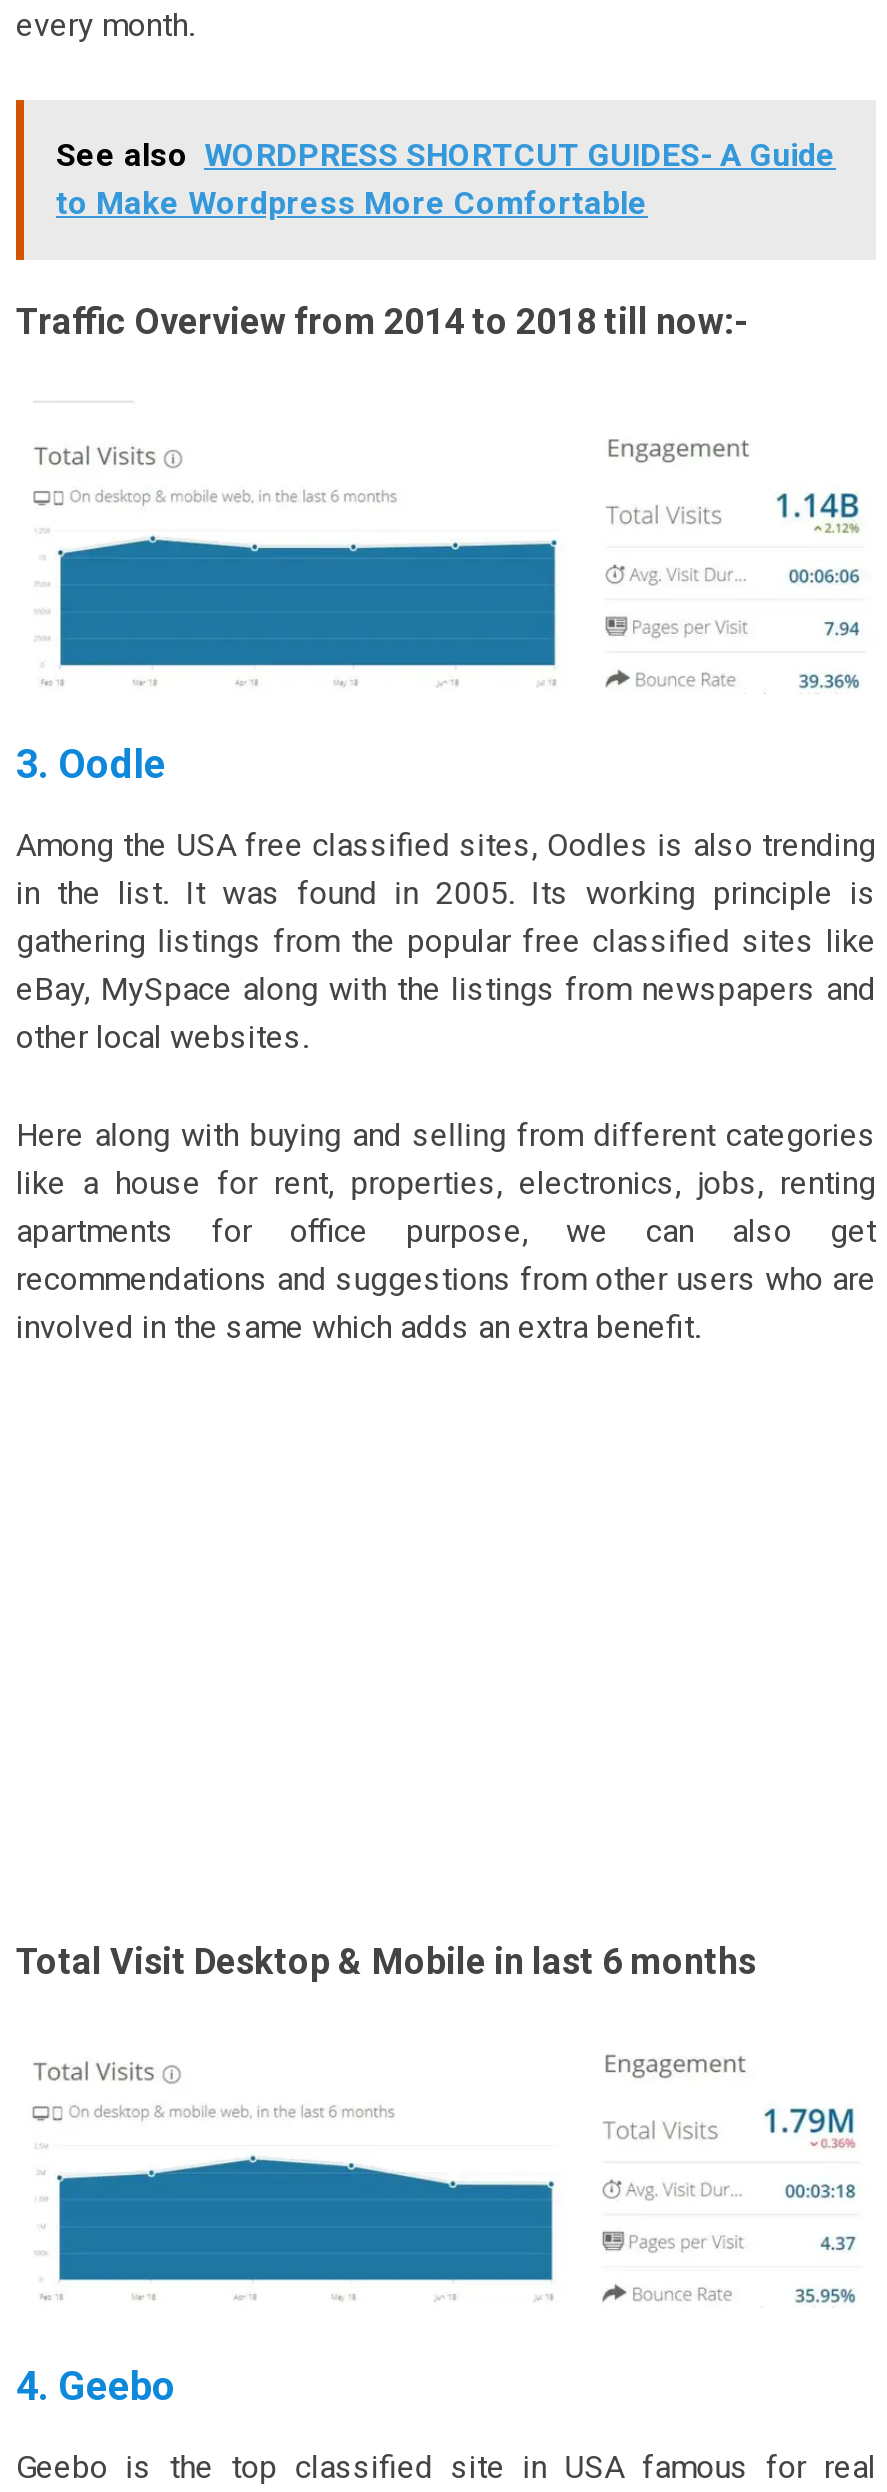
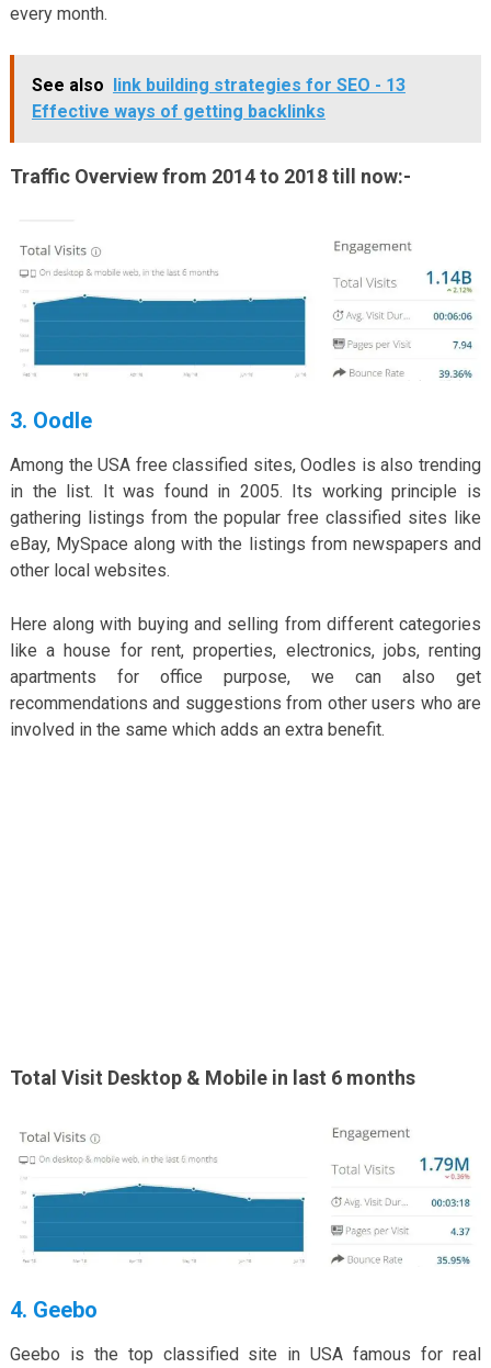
- See also WORDPRESS SHORTCUT GUIDES- A Guide
- to Make Wordpress More Comfortable
+ See also link building strategies for SEO - 13
+ Effective ways of getting backlinks
